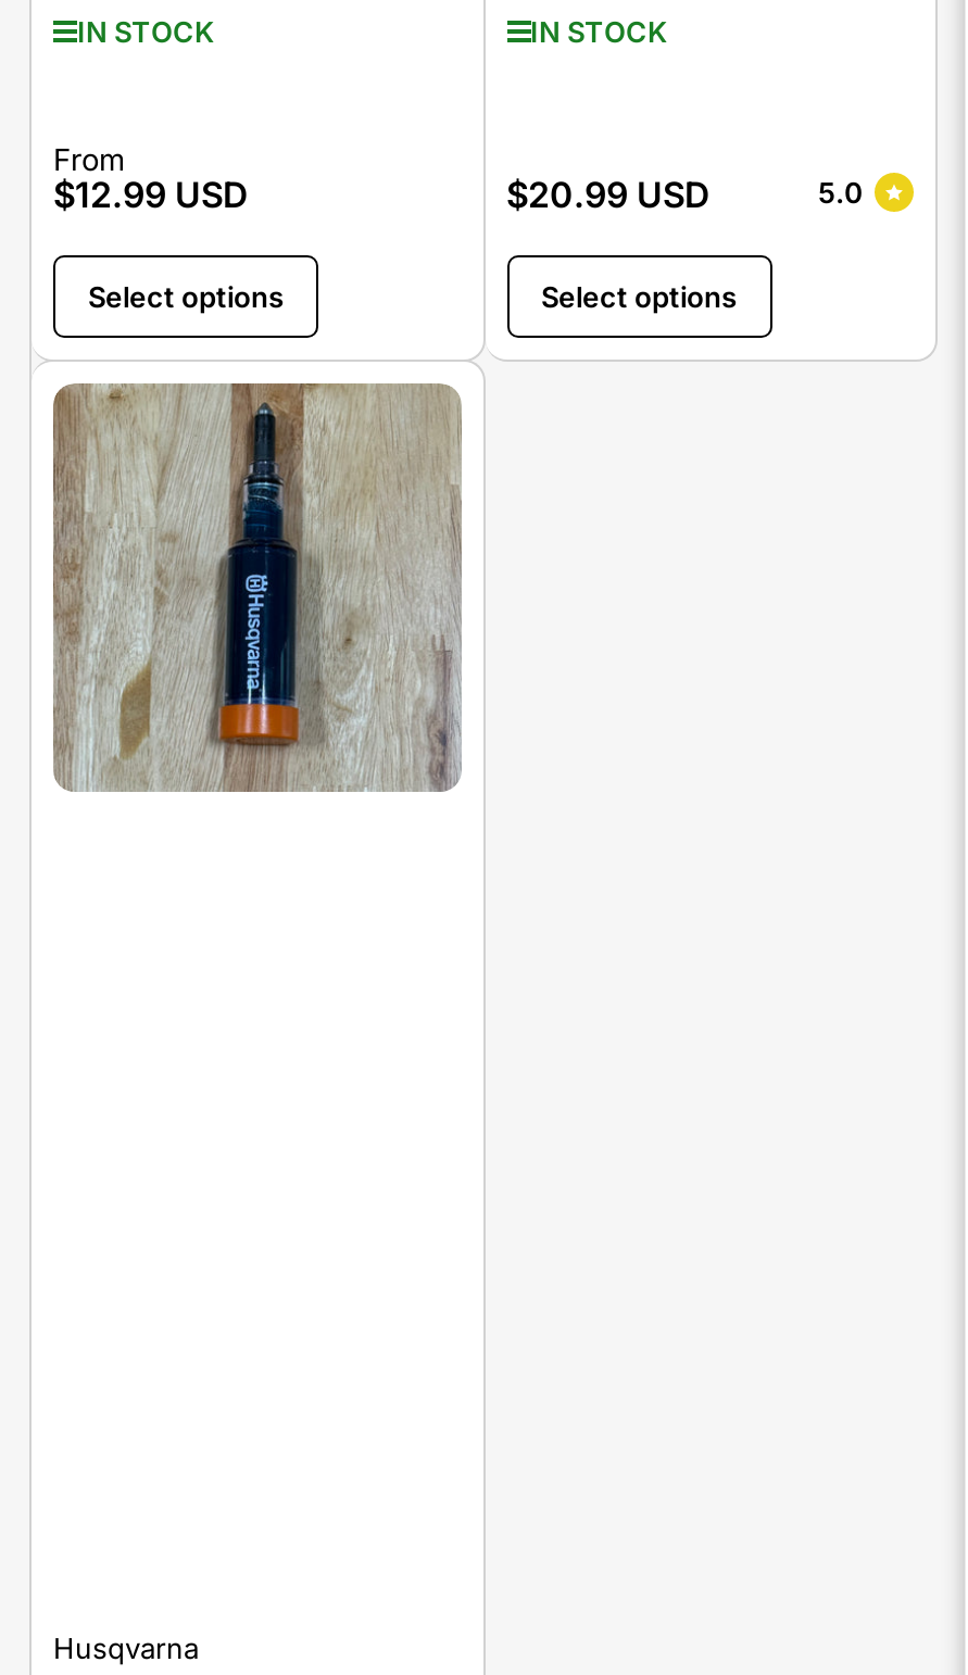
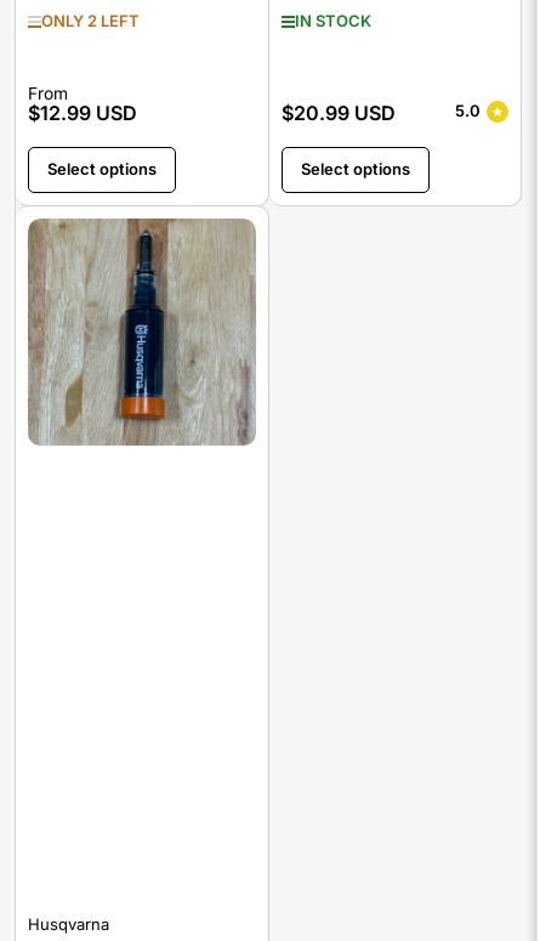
- IN STOCK
+ ONLY 2 LEFT
